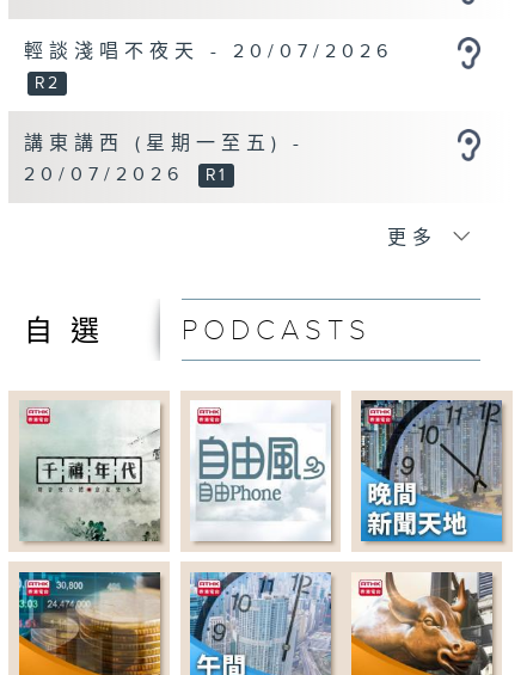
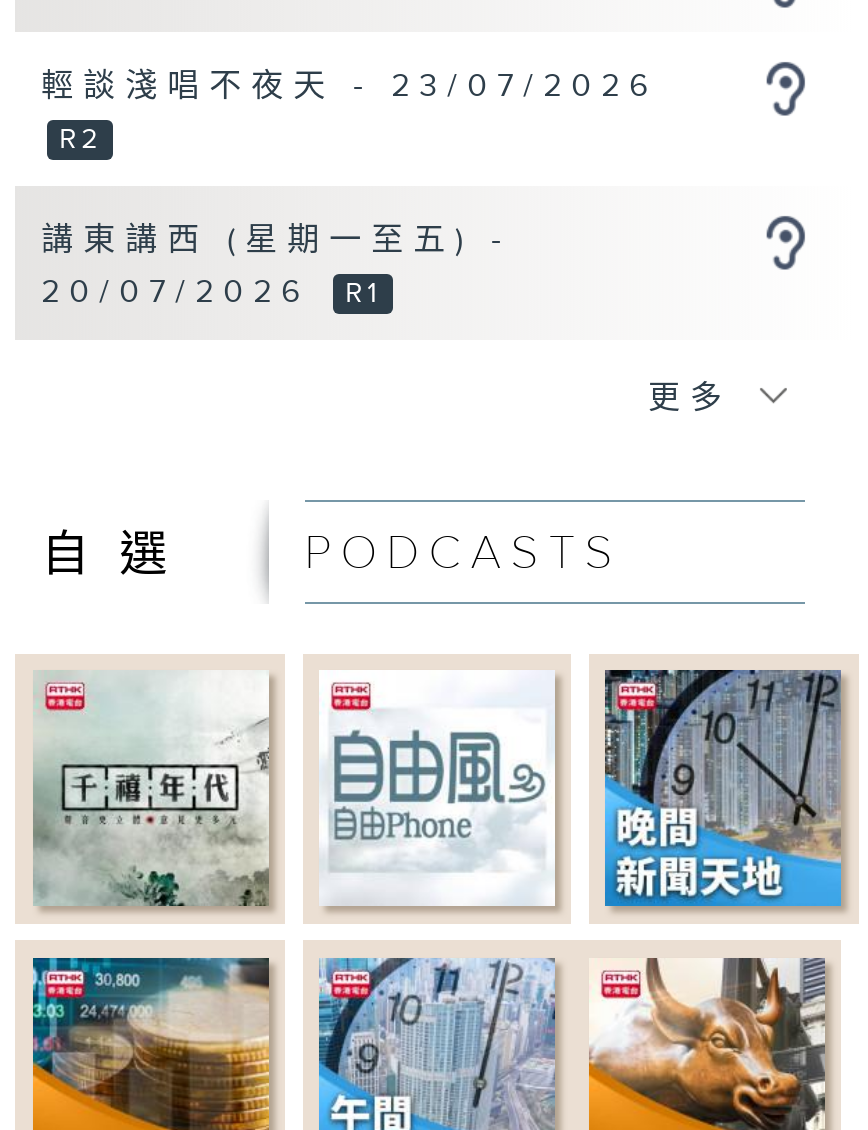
- 輕談淺唱不夜天 - 20/07/2026
+ 輕談淺唱不夜天 - 23/07/2026
